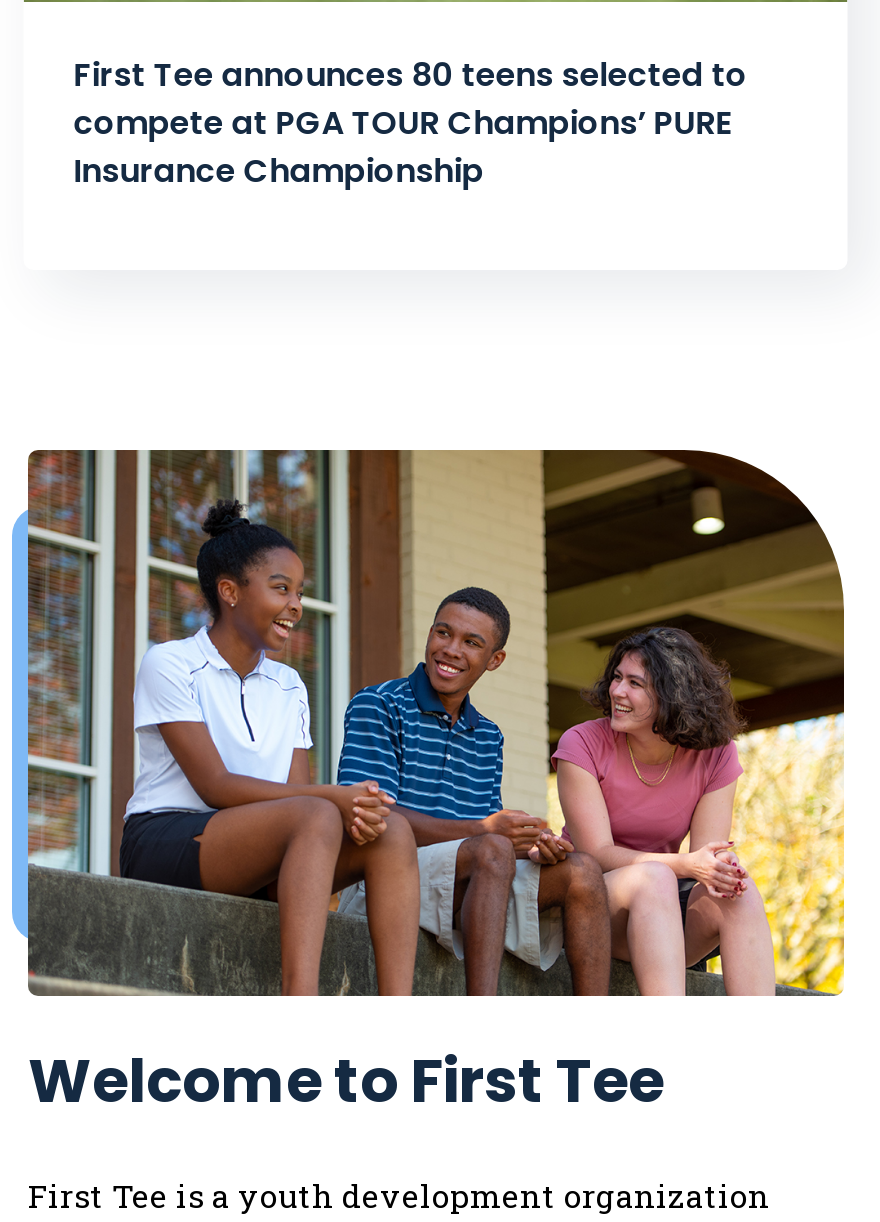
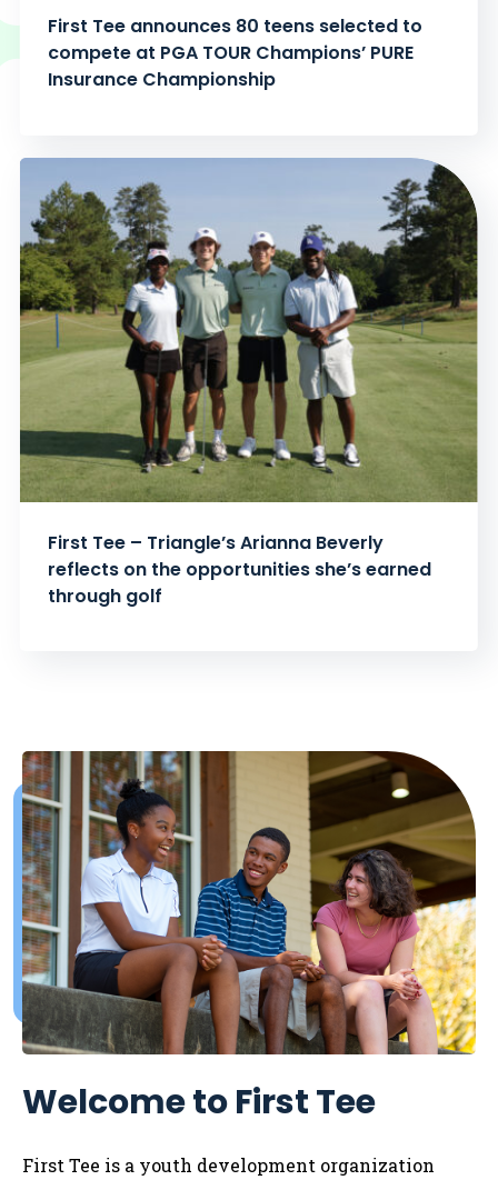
+ [image]
+ First Tee – Triangle’s Arianna Beverly
+ reflects on the opportunities she’s earned
+ through golf
